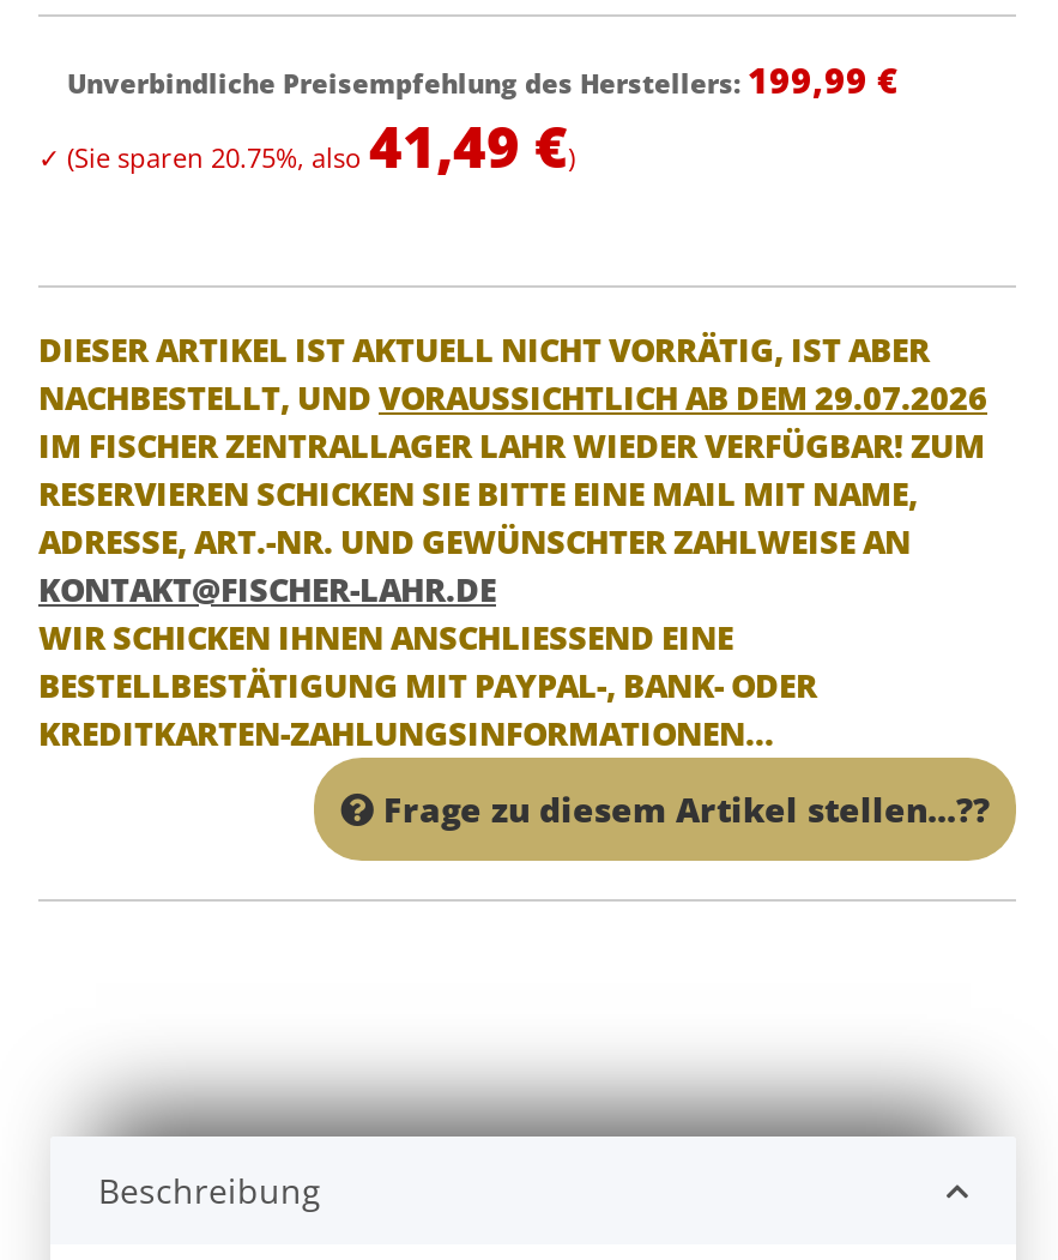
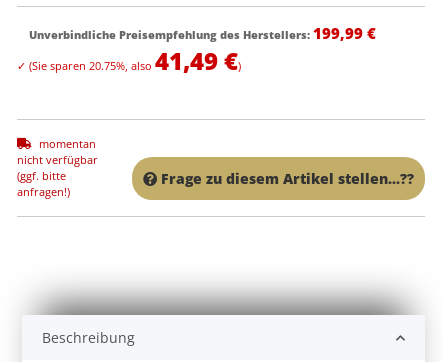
- DIESER ARTIKEL IST AKTUELL NICHT VORRÄTIG, IST ABER
- NACHBESTELLT, UND VORAUSSICHTLICH AB DEM 29.07.2026
- IM FISCHER ZENTRALLAGER LAHR WIEDER VERFÜGBAR! ZUM
- RESERVIEREN SCHICKEN SIE BITTE EINE MAIL MIT NAME,
- ADRESSE, ART.-NR. UND GEWÜNSCHTER ZAHLWEISEAN
- KONTAKT@FISCHER-LAHR.DE
- WIR SCHICKEN IHNEN ANSCHLIESSEND EINE B
- ESTELLBESTÄTIGUNG MIT PAYPAL-, BANK- ODER K
- REDITKARTEN-ZAHLUNGSINFORMATIONEN...
+ momentan
+ nicht verfügbar
+ (ggf. bitte
+ anfragen!)
